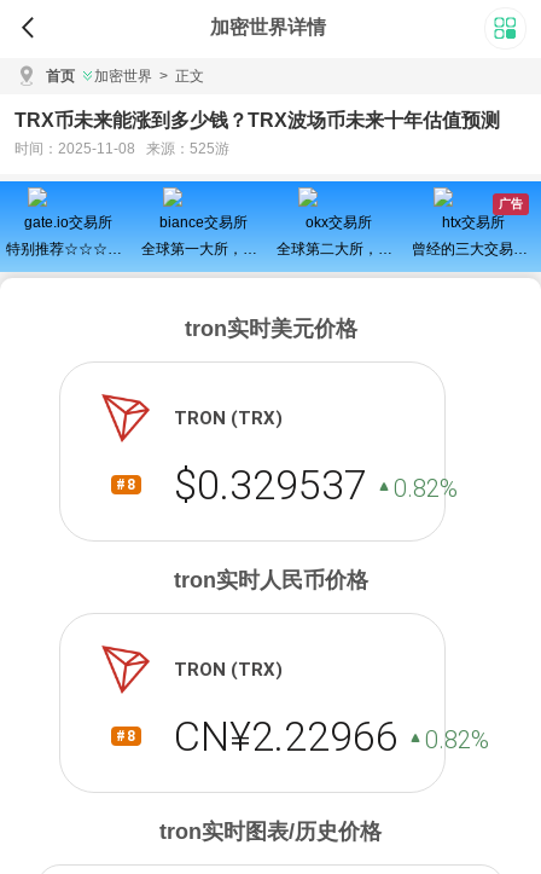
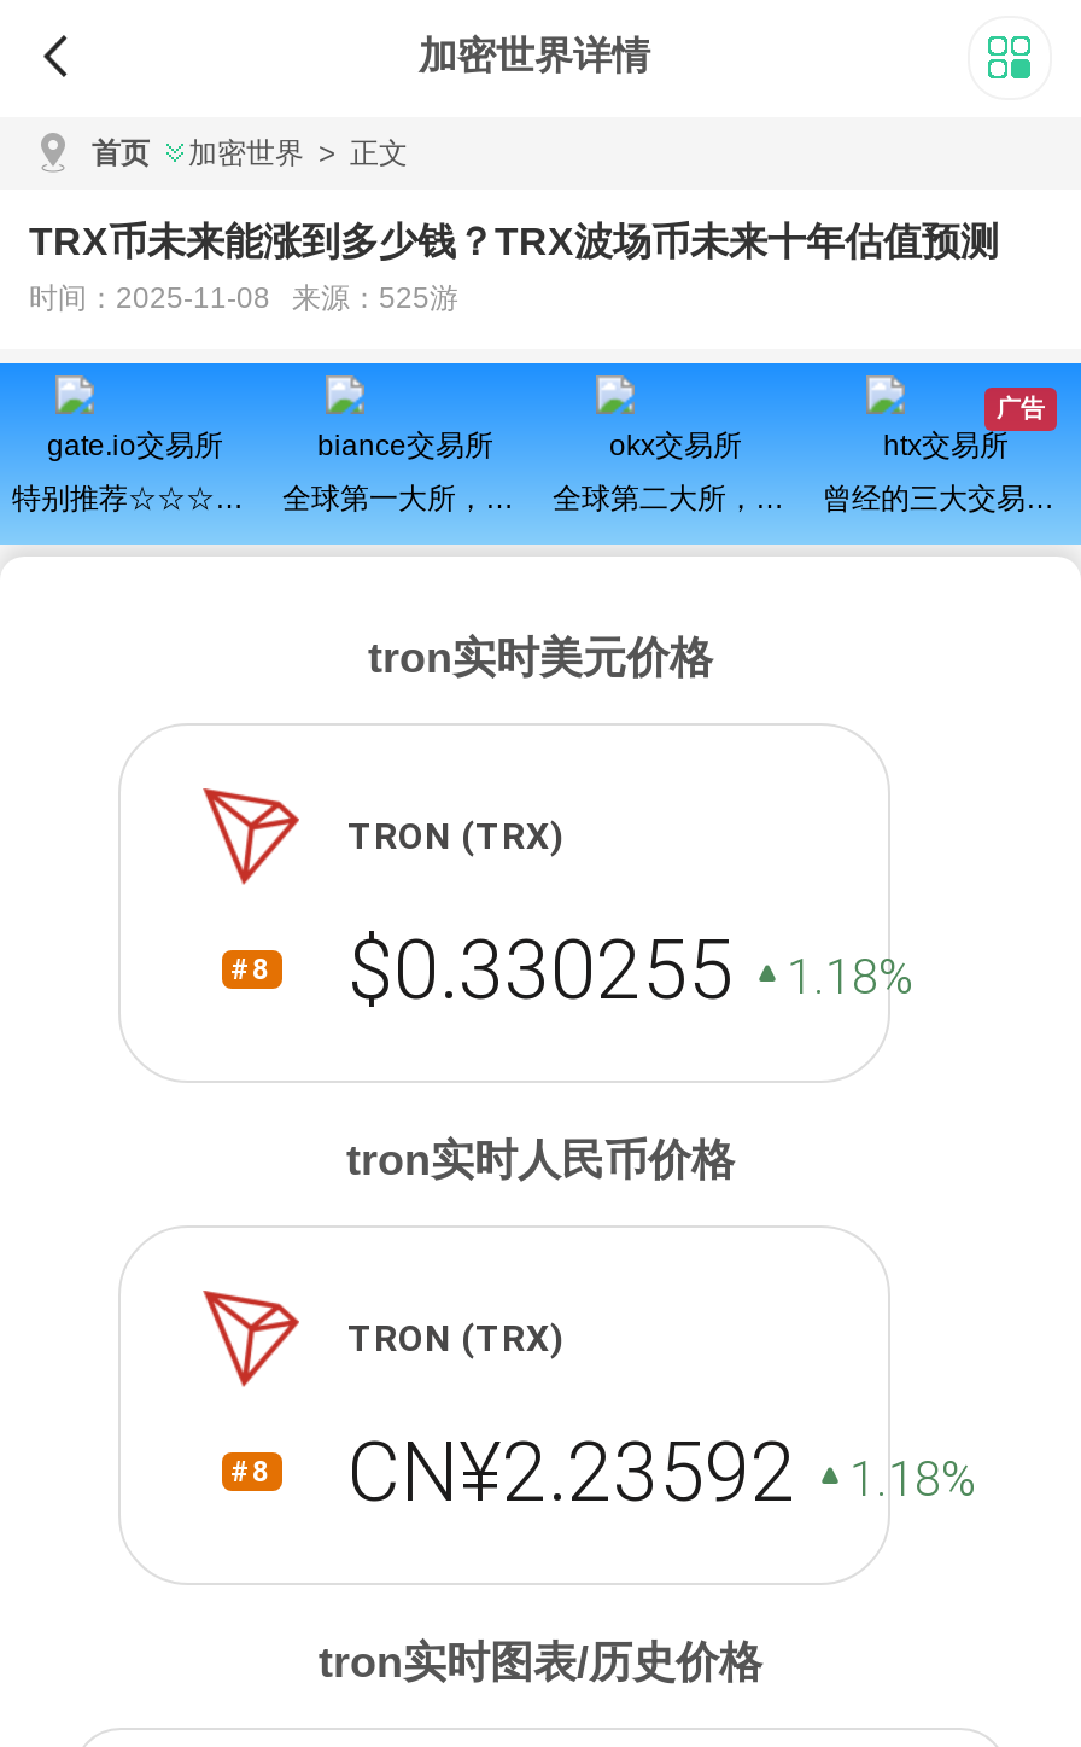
- $0.329537
+ $0.330255

- 0.82%
+ 1.18%

- CN¥2.22966
- 0.82%
+ CN¥2.23592
+ 1.18%
